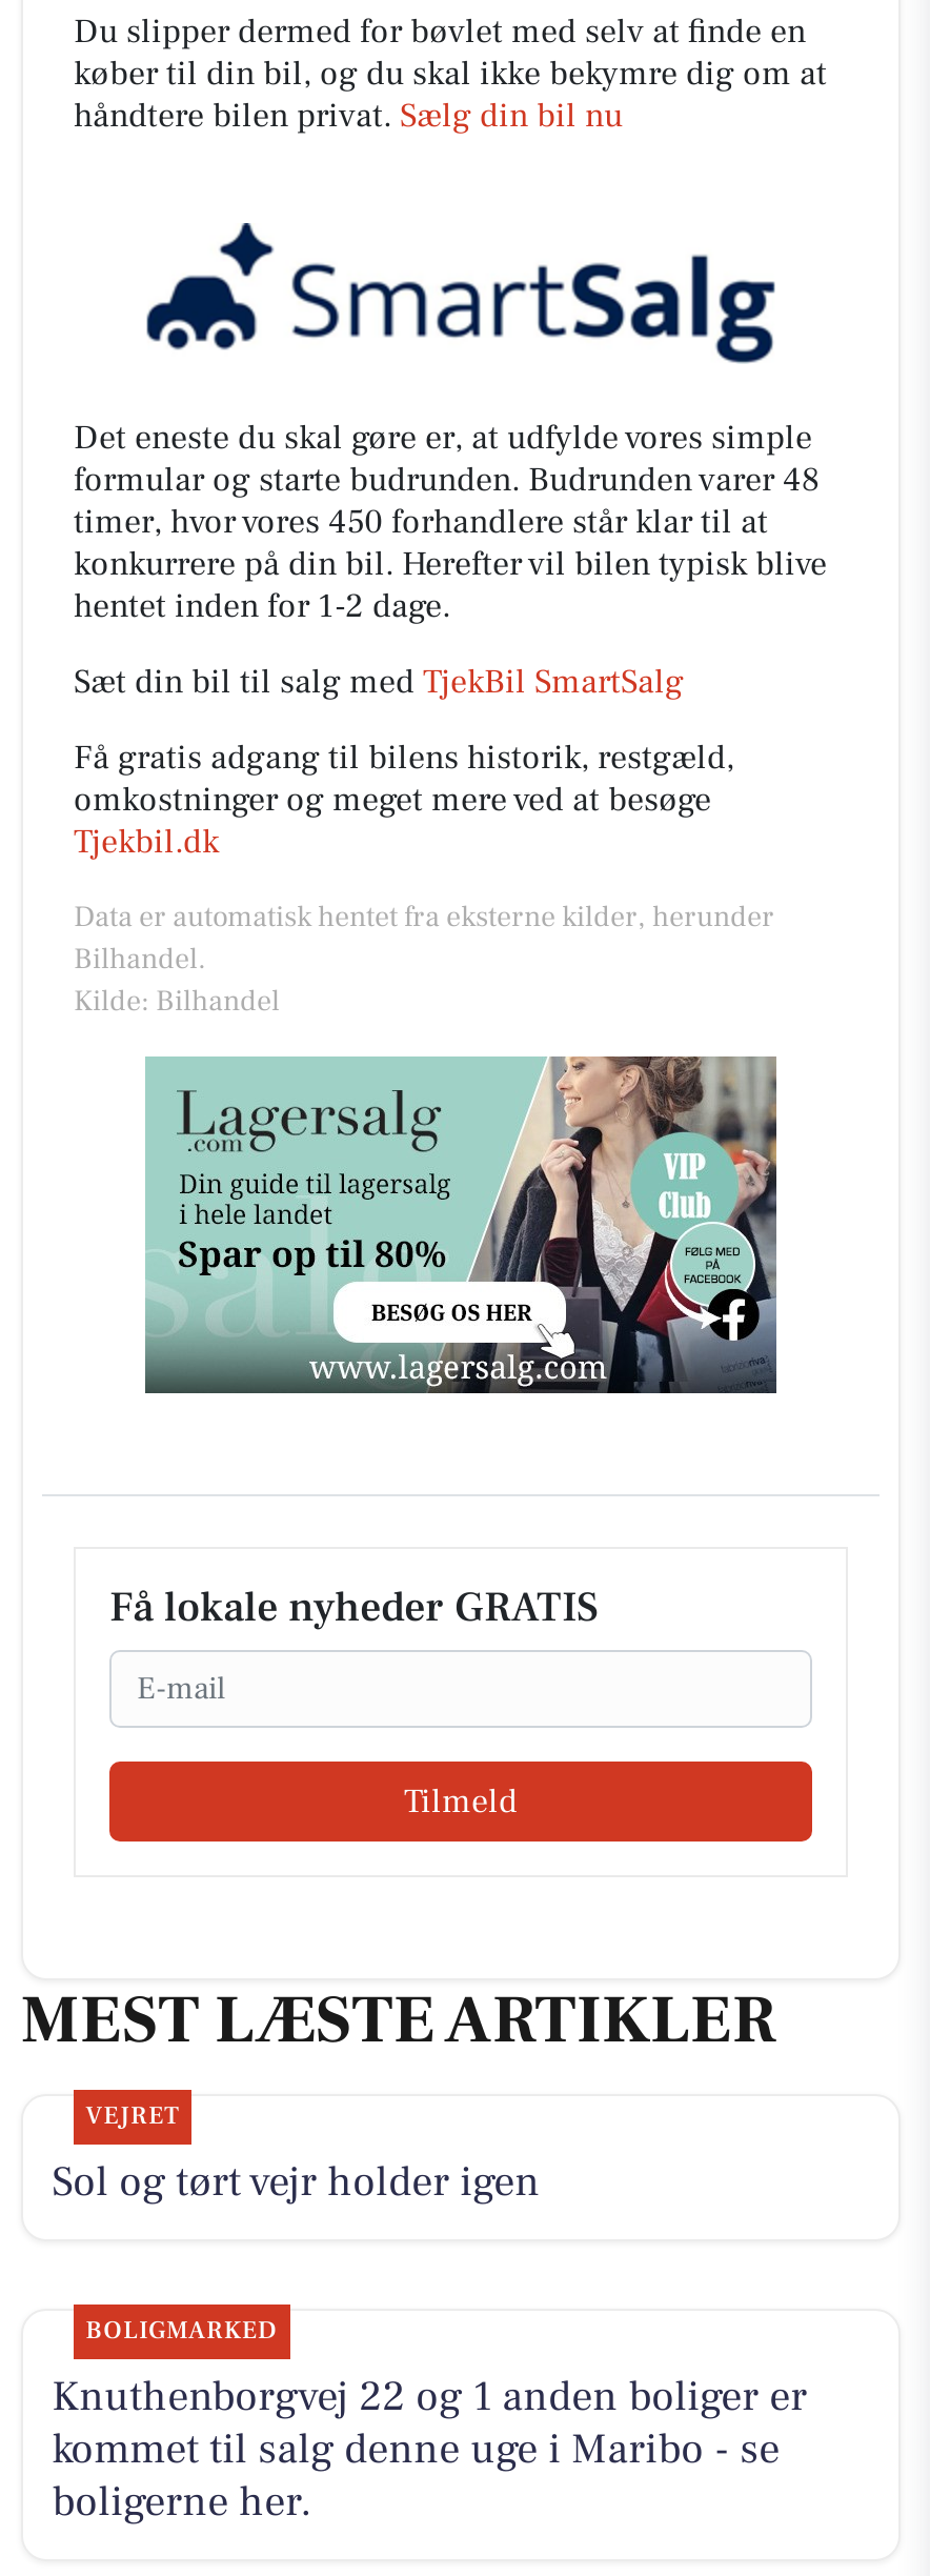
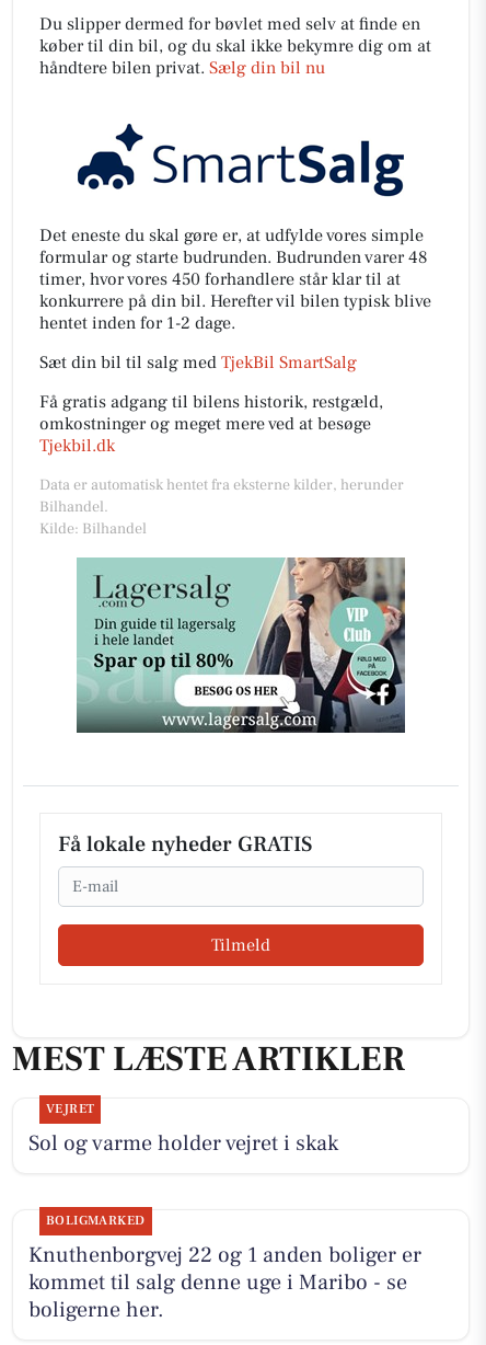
- Sol og tørt vejr holder igen
+ Sol og varme holder vejret i skak
